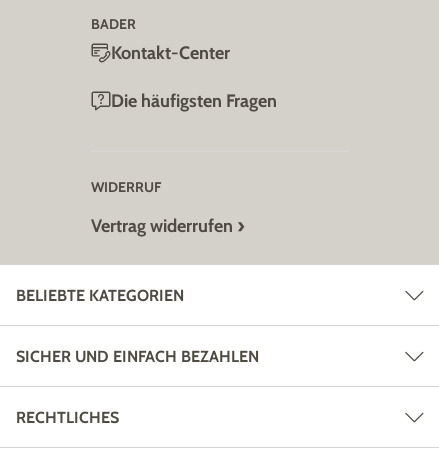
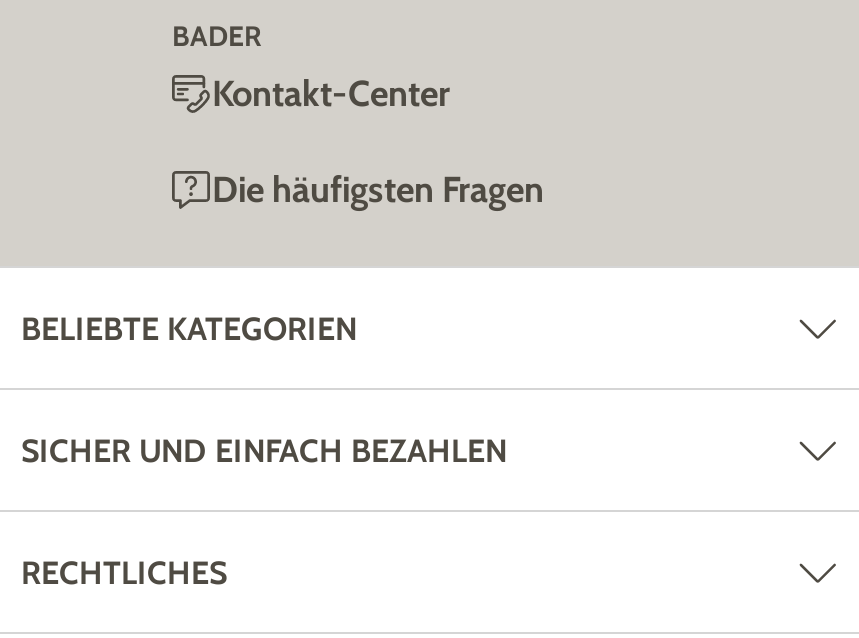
- WIDERRUF
- Vertrag widerrufen
